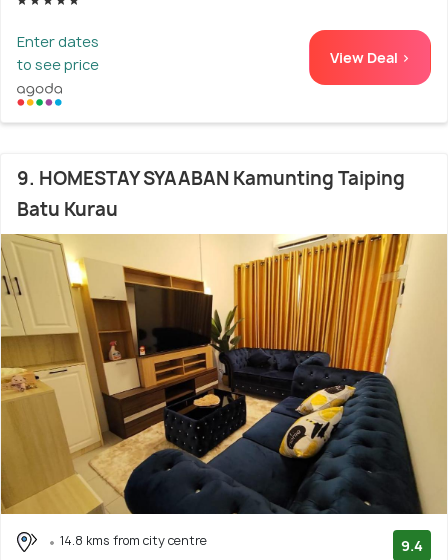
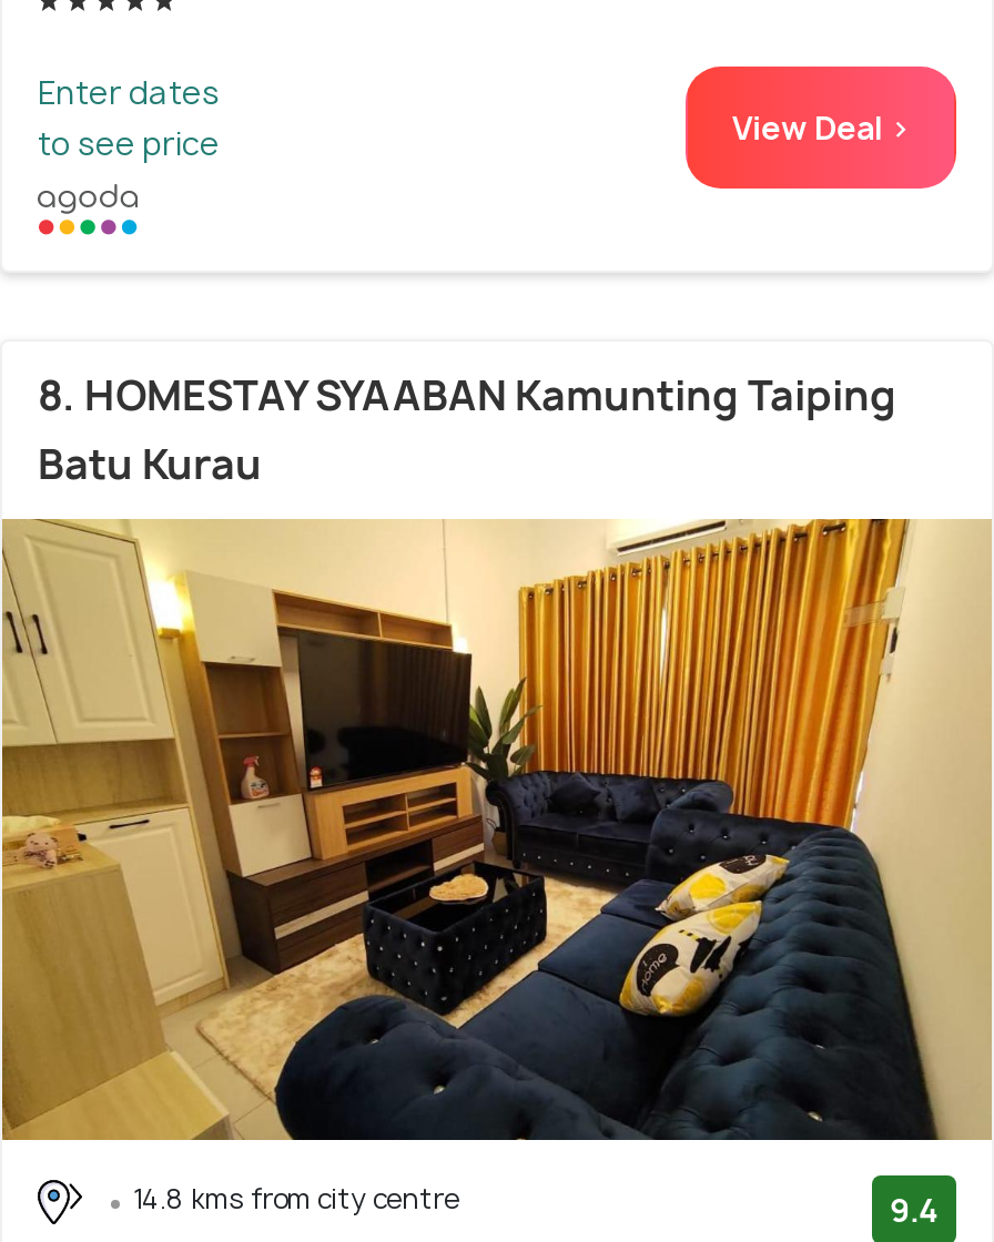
- 9. HOMESTAY SYAABAN Kamunting Taiping
+ 8. HOMESTAY SYAABAN Kamunting Taiping
